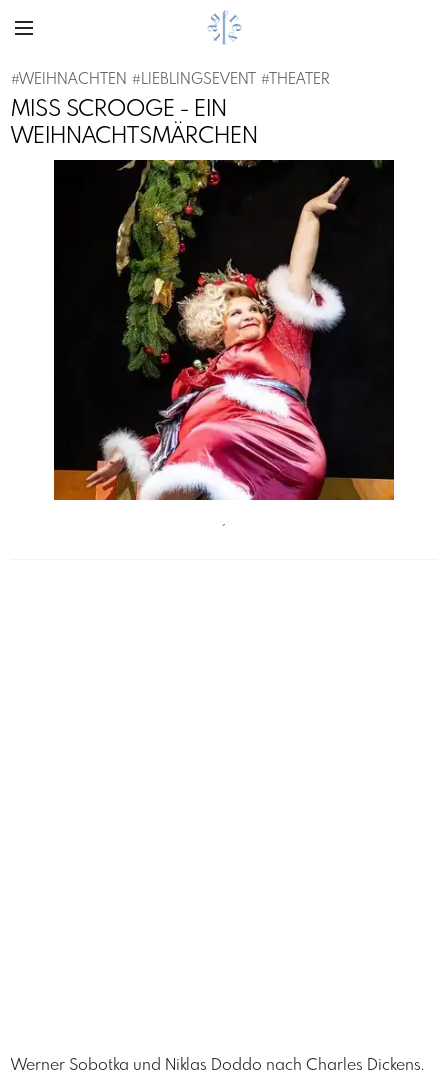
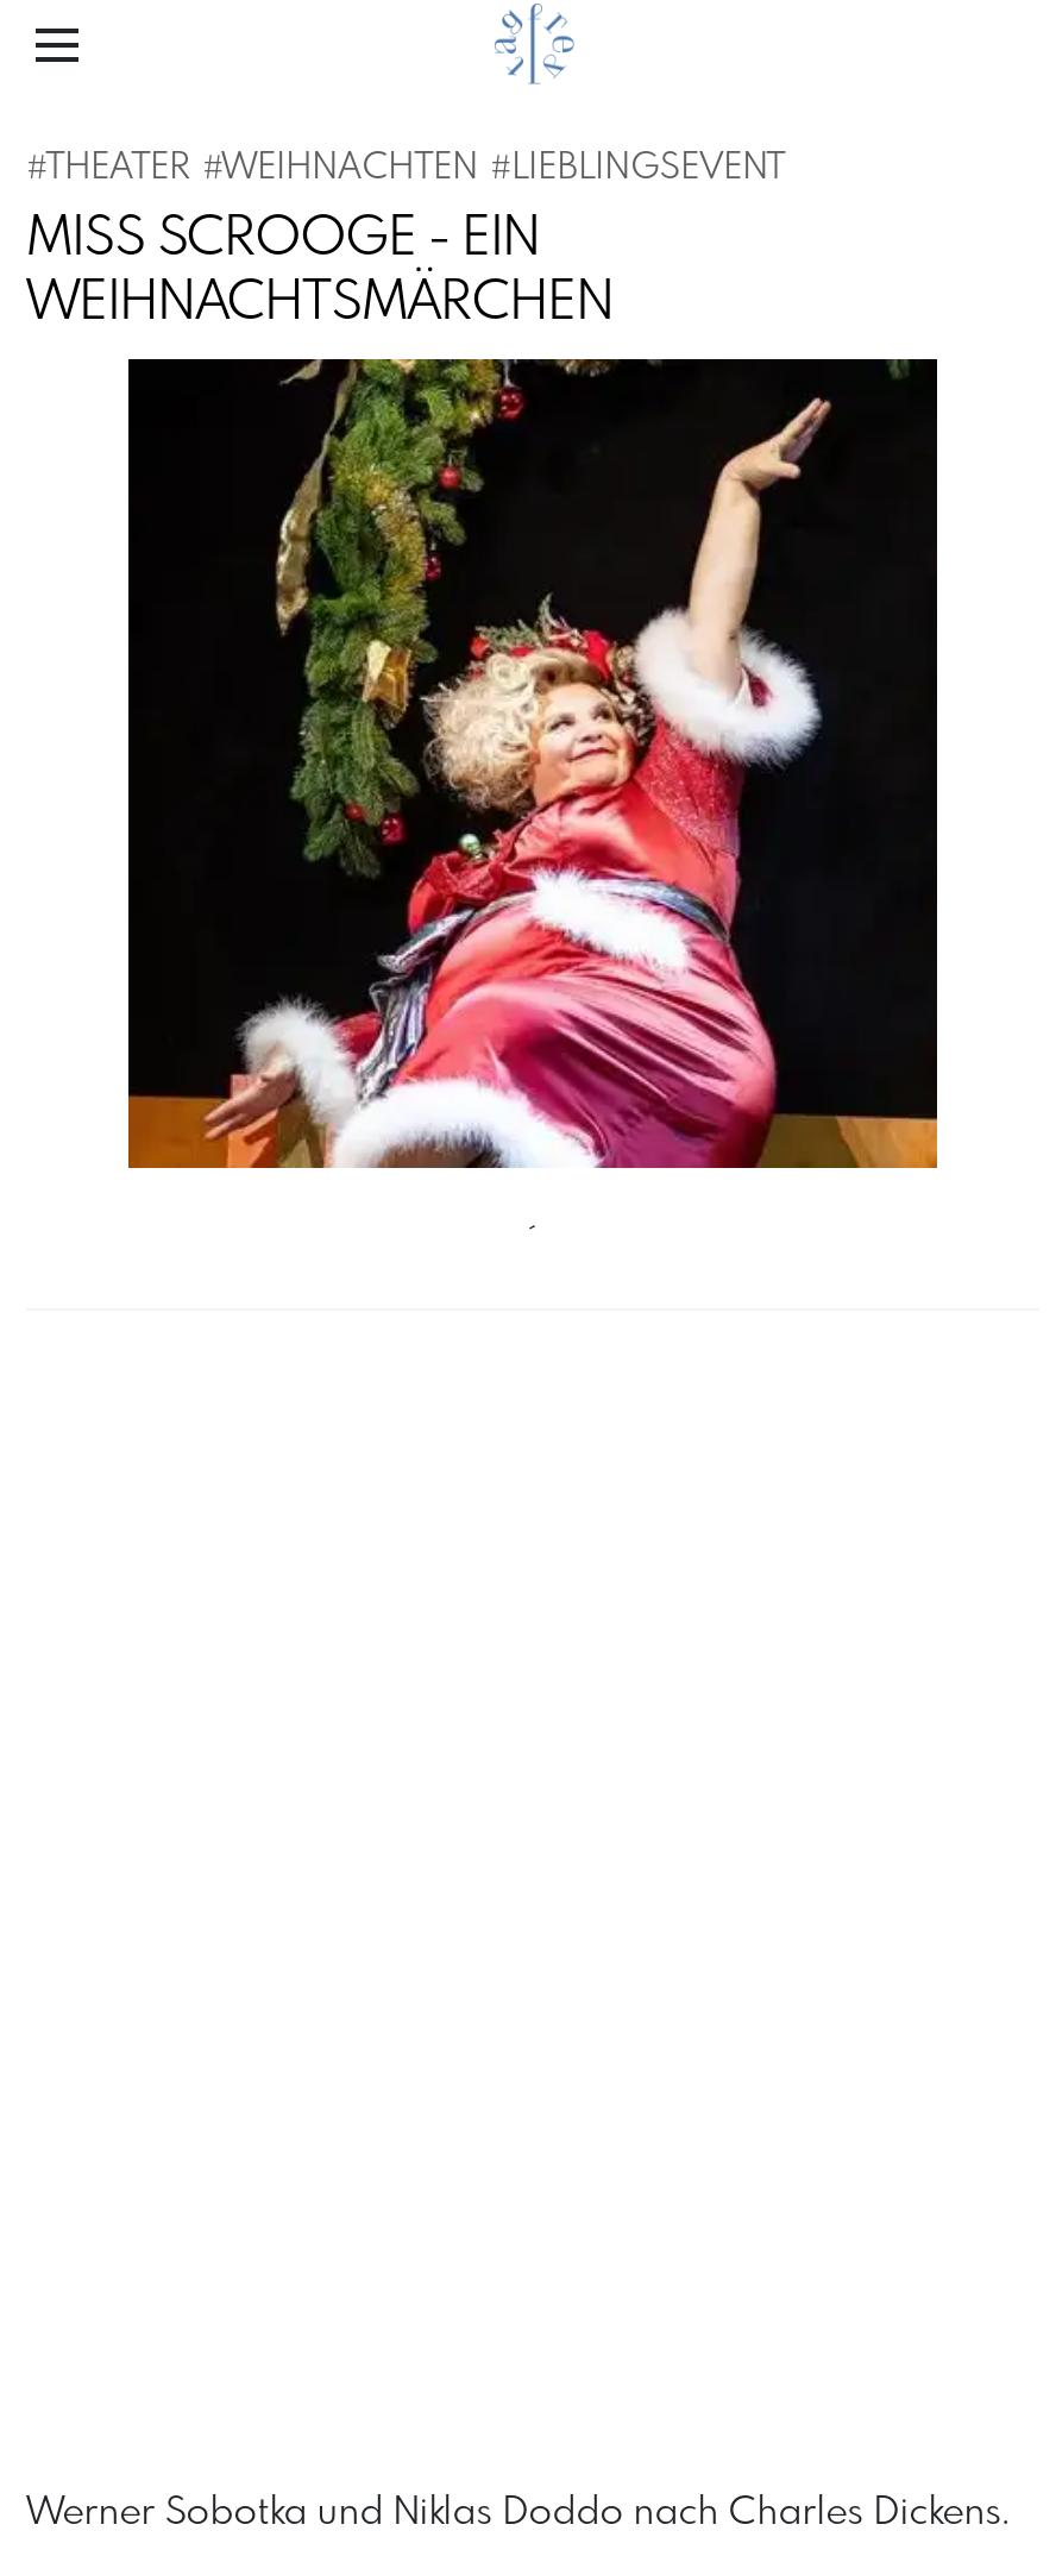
- #WEIHNACHTEN #LIEBLINGSEVENT #THEATER
+ #THEATER #WEIHNACHTEN #LIEBLINGSEVENT
